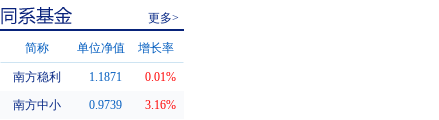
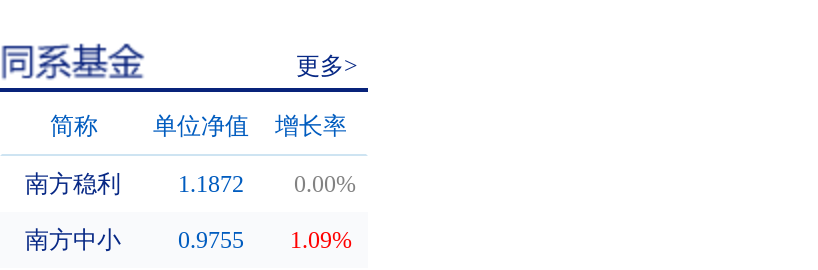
- 1.1871
+ 1.1872

- 0.01%
+ 0.00%

- 0.9739
+ 0.9755

- 3.16%
+ 1.09%
